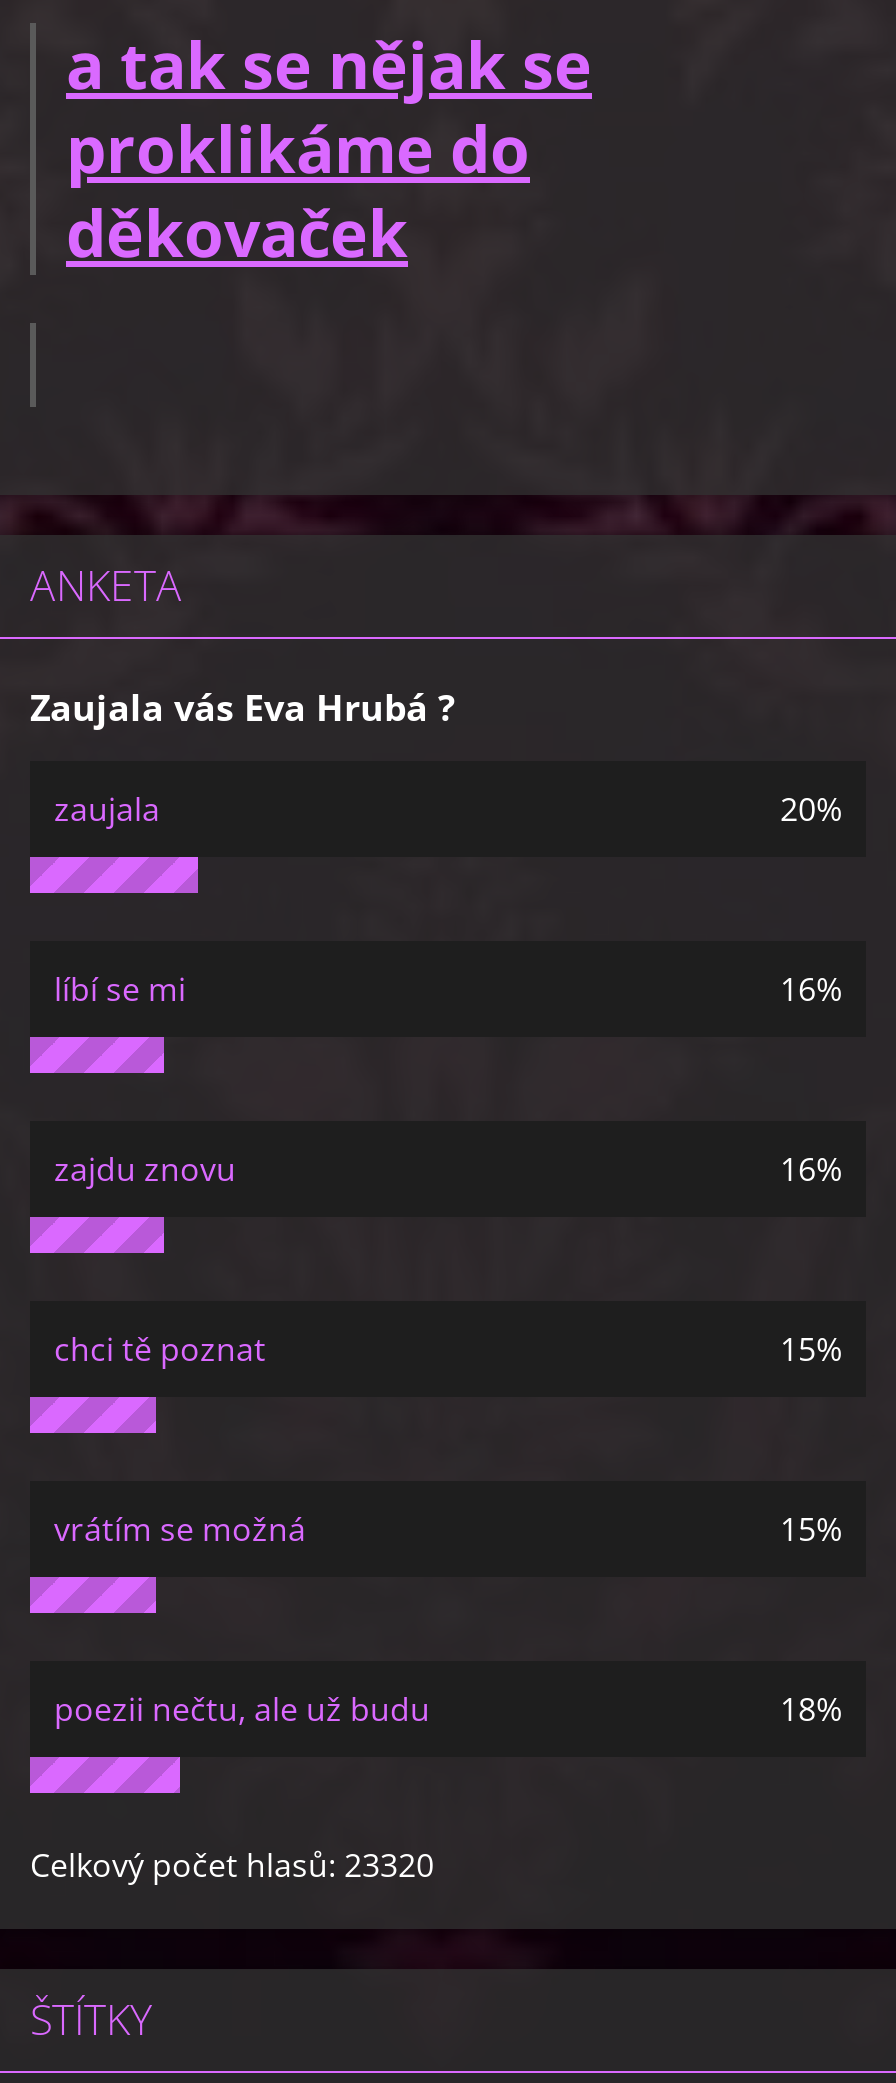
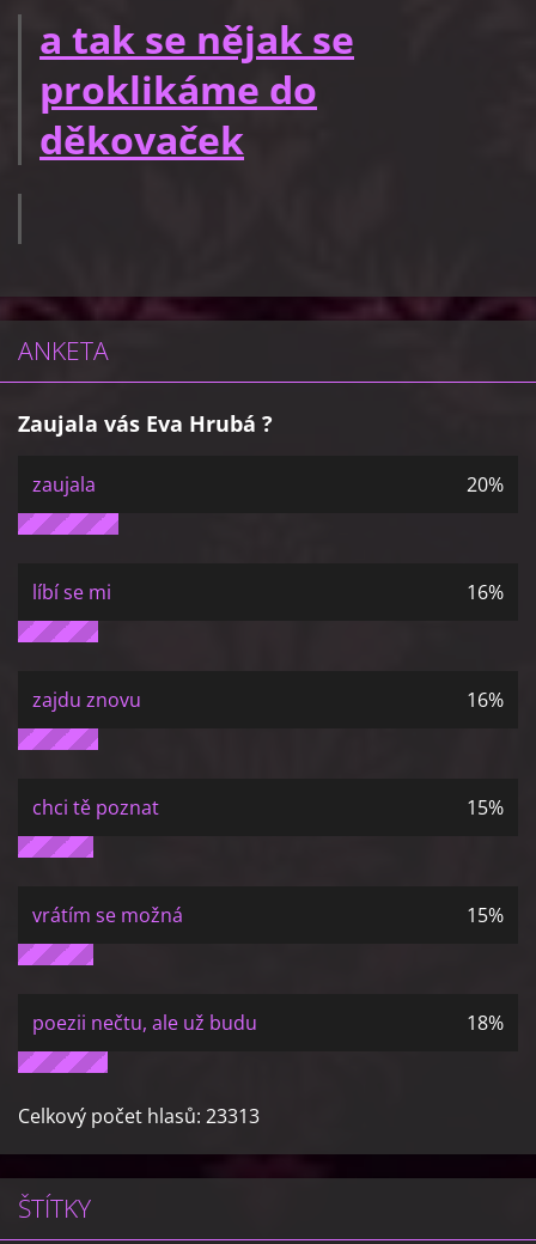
- Celkový počet hlasů: 23320
+ Celkový počet hlasů: 23313
